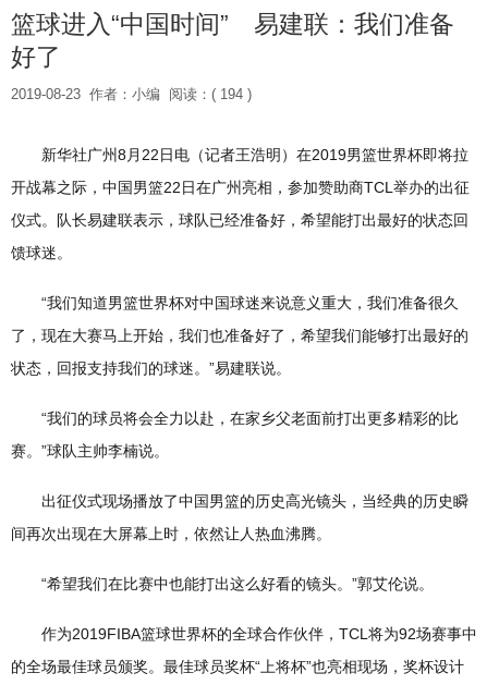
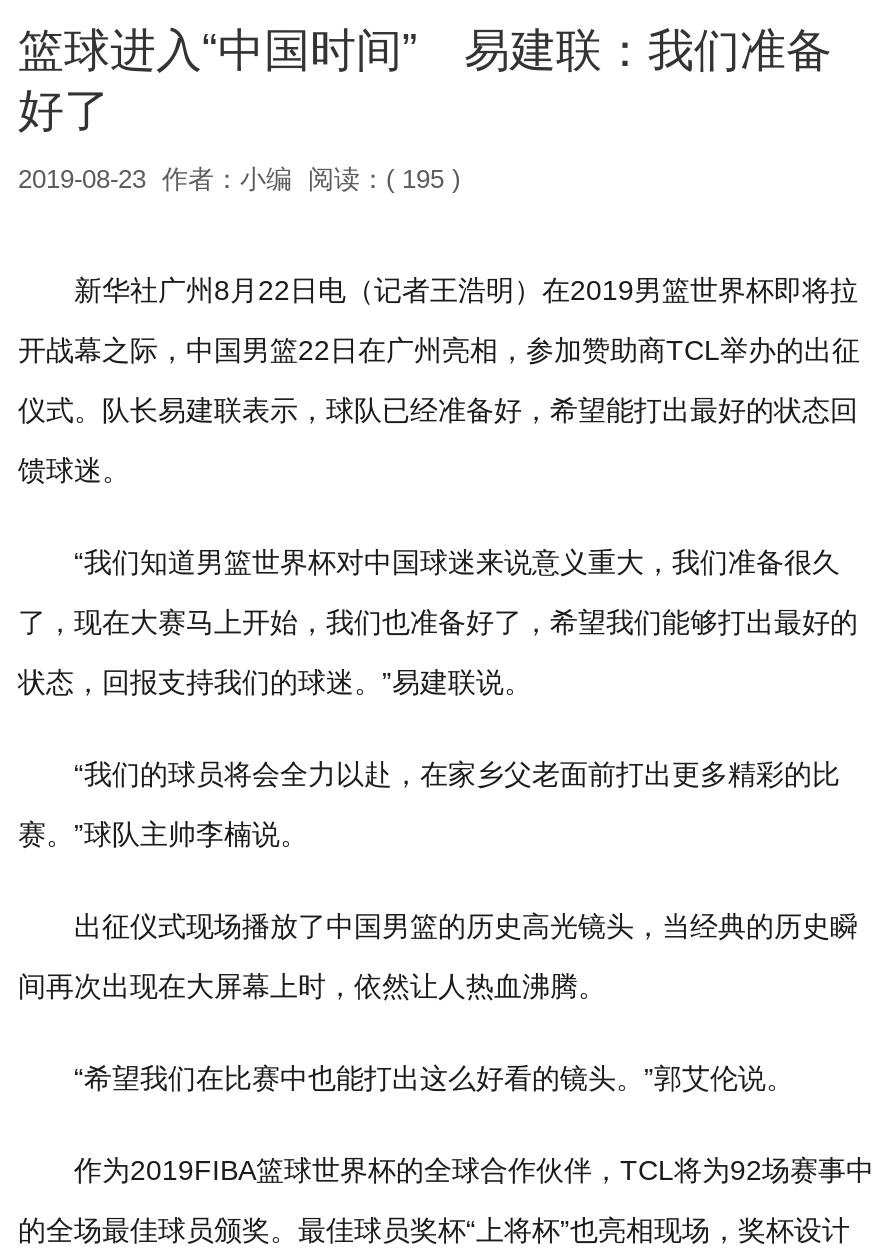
- 2019-08-23 作者：小编 阅读：(194 )
+ 2019-08-23 作者：小编 阅读：(195 )
